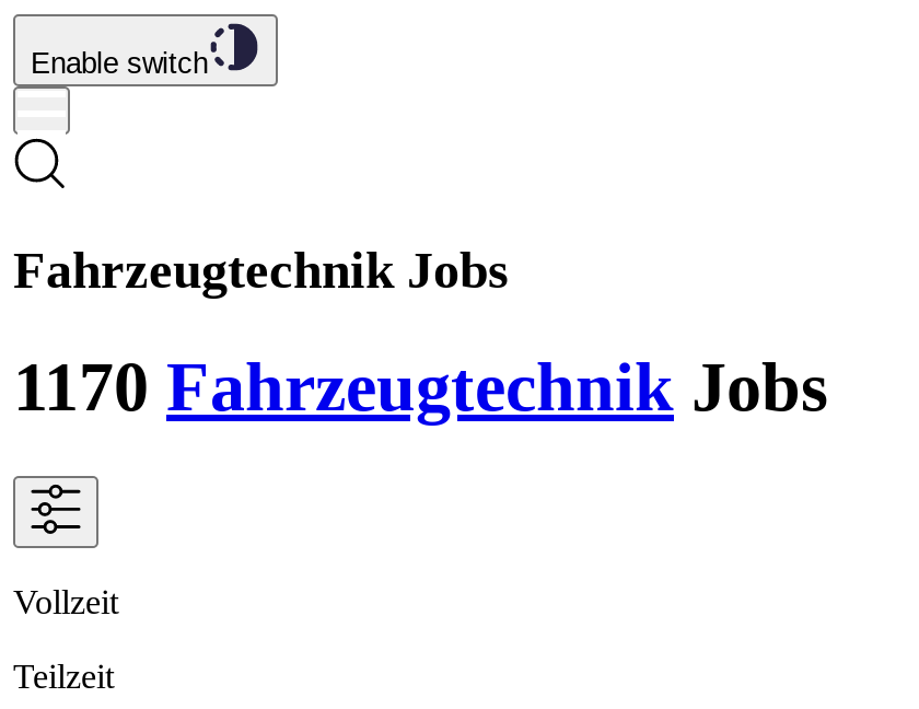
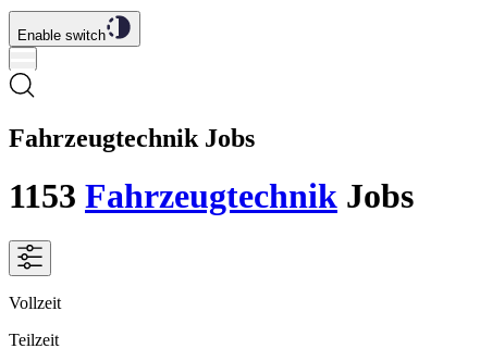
- 1170 Fahrzeugtechnik Jobs
+ 1153 Fahrzeugtechnik Jobs
